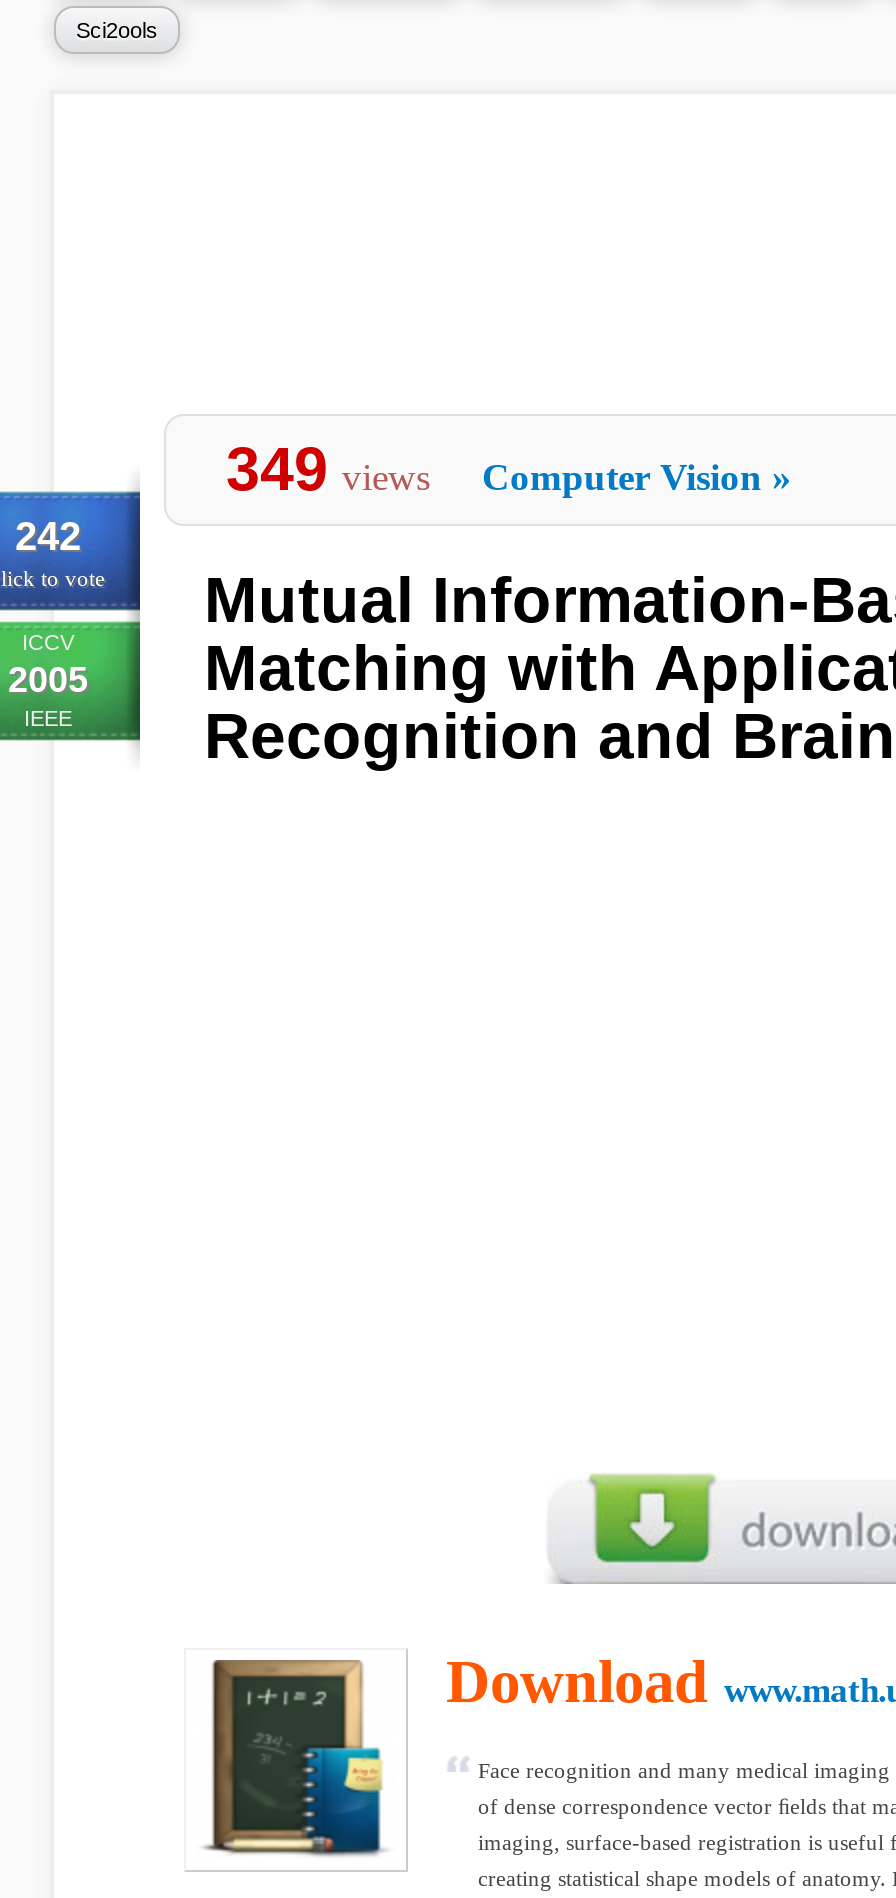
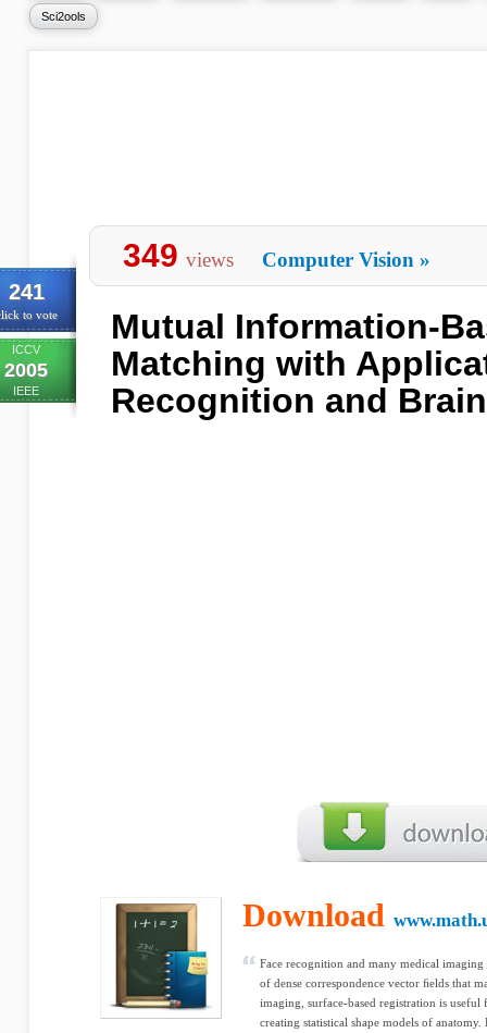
- 242
+ 241
